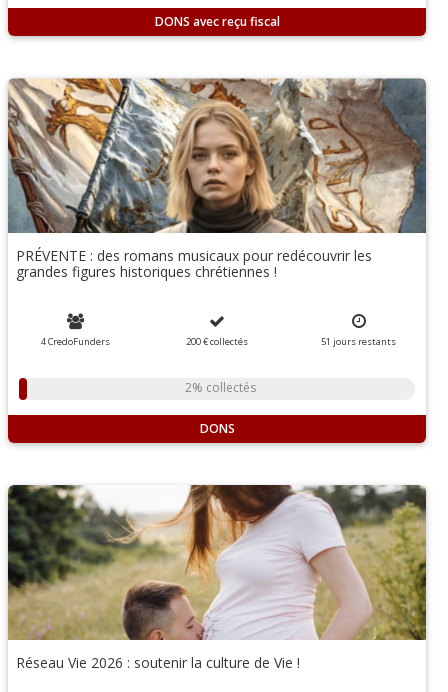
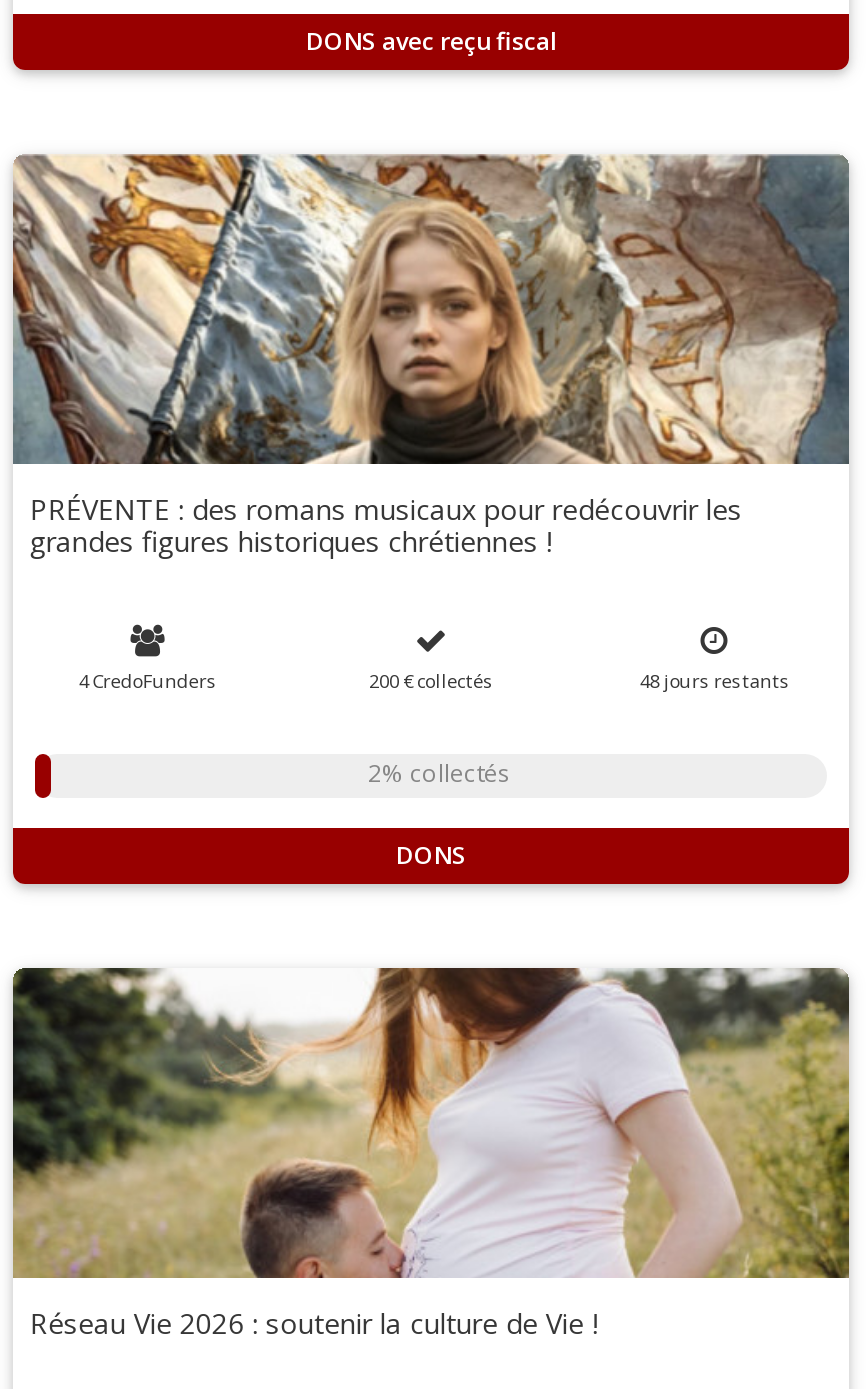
- 51 jours restants
+ 48 jours restants
